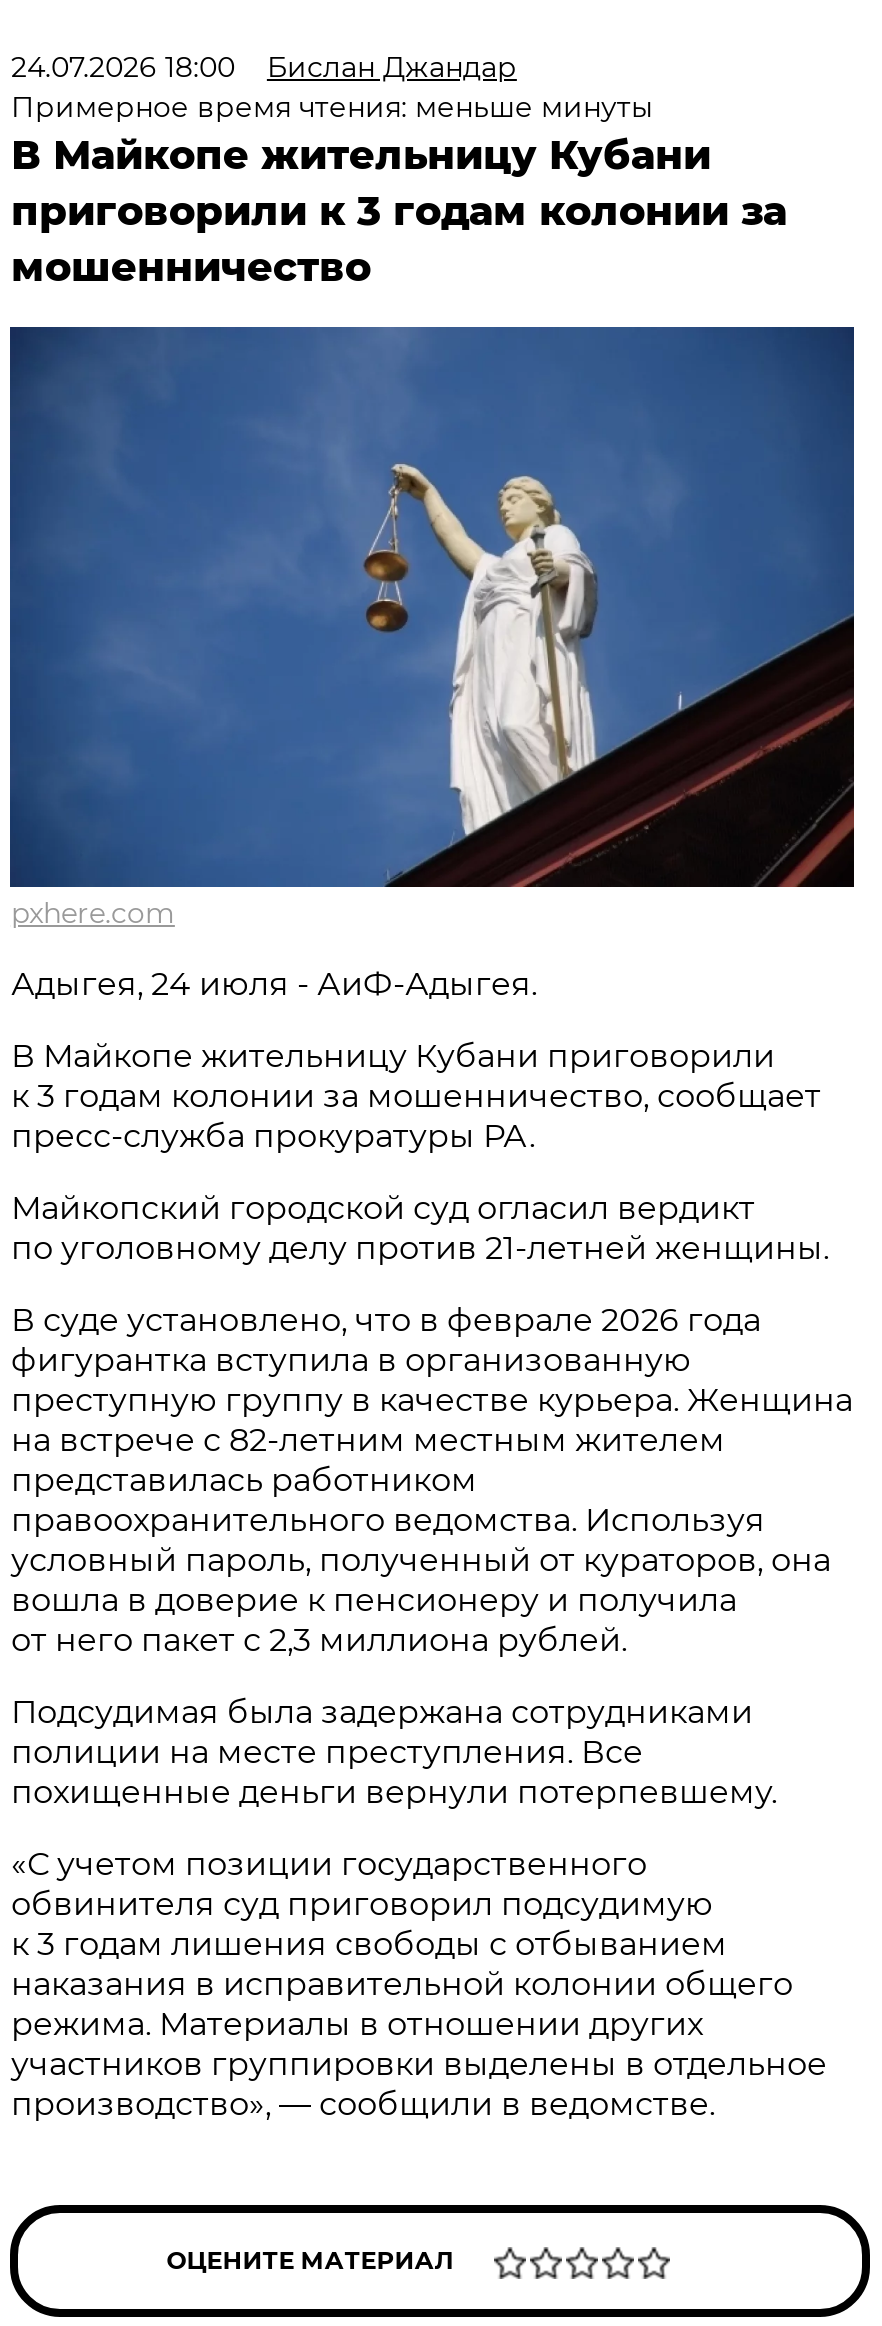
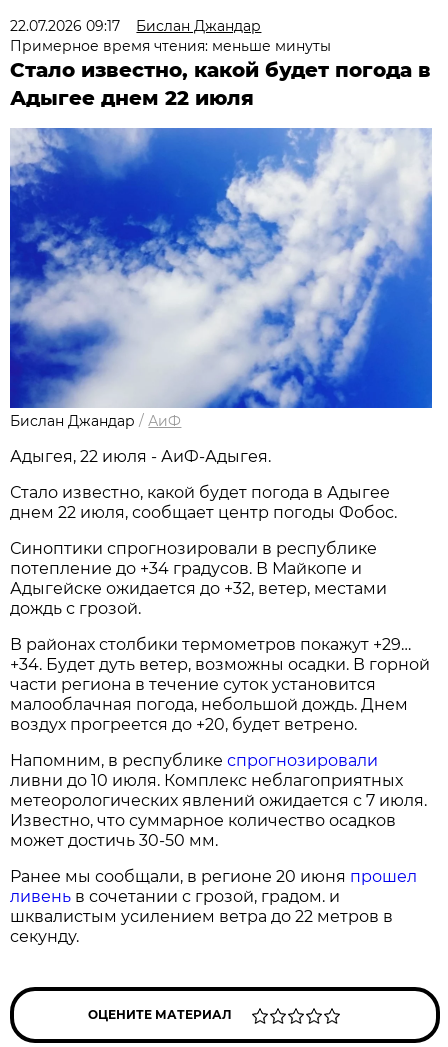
- 24.07.2026 18:00 Бислан Джандар
+ 22.07.2026 09:17 Бислан Джандар

- В Майкопе жительницу Кубани
- приговорили к 3 годам колонии за
- мошенничество
+ Стало известно, какой будет погода в
+ Адыгее днем 22 июля

- [image]
- pxhere.com
+ [image]
+ Бислан Джандар / АиФ

- Адыгея, 24 июля - АиФ-Адыгея.
+ Адыгея, 22 июля - АиФ-Адыгея.

- В Майкопе жительницу Кубани приговорили
- к 3 годам колонии за мошенничество, сообщает
- пресс-служба прокуратуры РА.
+ Стало известно, какой будет погода в Адыгее
+ днем 22 июля, сообщает центр погоды Фобос.

- Майкопский городской суд огласил вердикт
- по уголовному делу против 21-летней женщины.
+ Синоптики спрогнозировали в республике
+ потепление до +34 градусов. В Майкопе и
+ Адыгейске ожидается до +32, ветер, местами
+ дождь с грозой.

- В суде установлено, что в феврале 2026 года
- фигурантка вступила в организованную
- преступную группу в качестве курьера. Женщина
- на встрече с 82-летним местным жителем
- представилась работником
- правоохранительного ведомства. Используя
- условный пароль, полученный от кураторов, она
- вошла в доверие к пенсионеру и получила
- от него пакет с 2,3 миллиона рублей.
+ В районах столбики термометров покажут +29…
+ +34. Будет дуть ветер, возможны осадки. В горной
+ части региона в течение суток установится
+ малооблачная погода, небольшой дождь. Днем
+ воздух прогреется до +20, будет ветрено.

- Подсудимая была задержана сотрудниками
- полиции на месте преступления. Все
- похищенные деньги вернули потерпевшему.
+ Напомним, в республике спрогнозировали
+ ливни до 10 июля. Комплекс неблагоприятных
+ метеорологических явлений ожидается с 7 июля.
+ Известно, что суммарное количество осадков
+ может достичь 30-50 мм.

- «С учетом позиции государственного
- обвинителя суд приговорил подсудимую
- к 3 годам лишения свободы с отбыванием
- наказания в исправительной колонии общего
- режима. Материалы в отношении других
- участников группировки выделены в отдельное
- производство», — сообщили в ведомстве.
+ Ранее мы сообщали, в регионе 20 июня прошел
+ ливень в сочетании с грозой, градом. и
+ шквалистым усилением ветра до 22 метров в
+ секунду.
